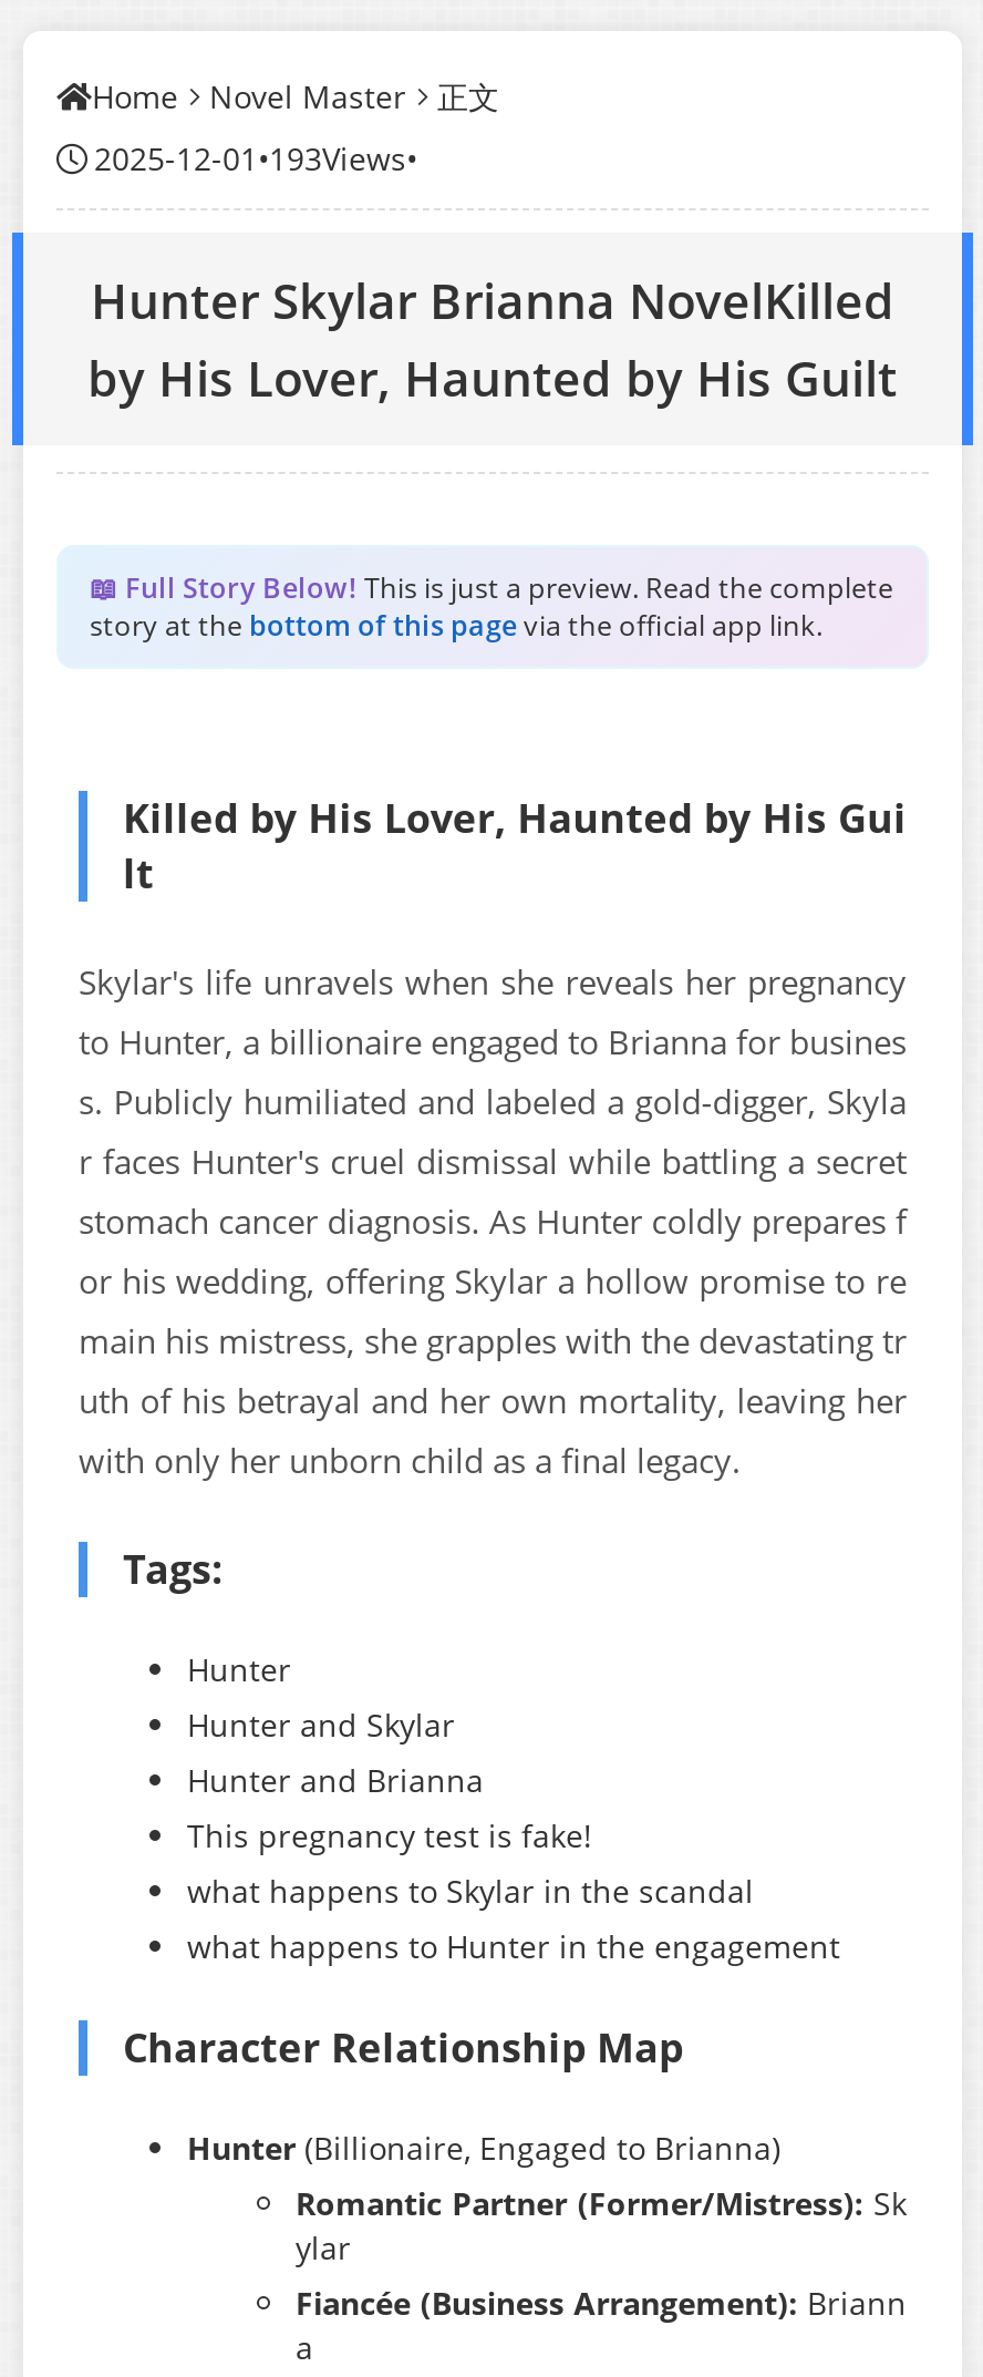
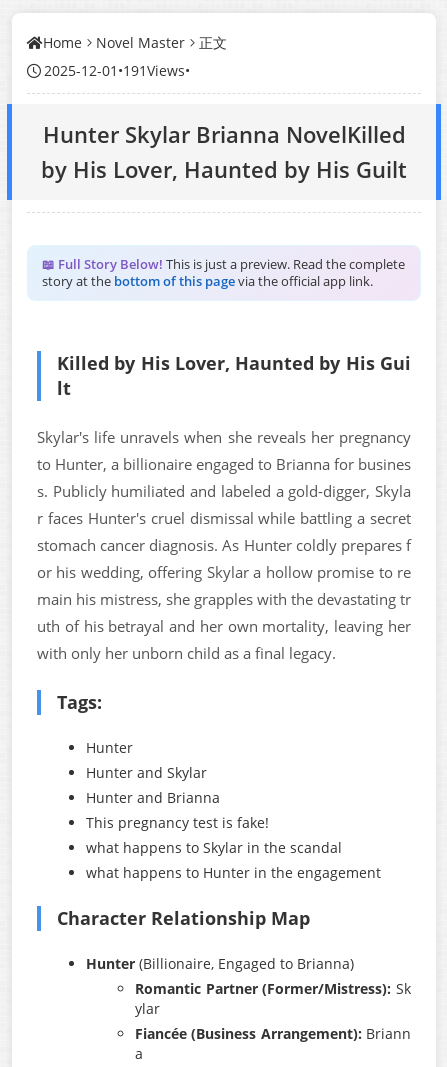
- 2025-12-01 • 193Views•
+ 2025-12-01 • 191Views•
